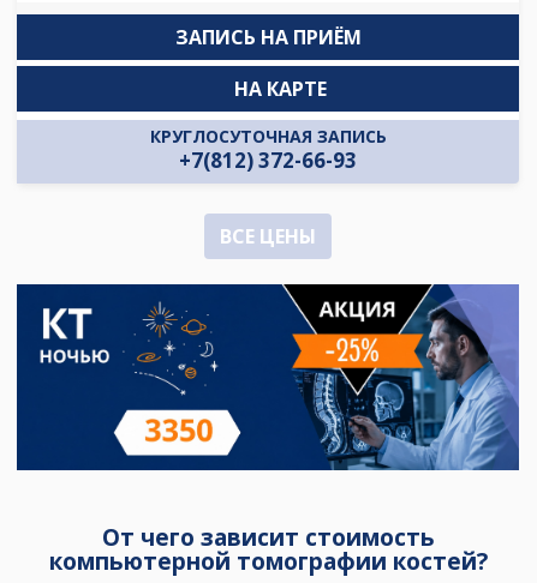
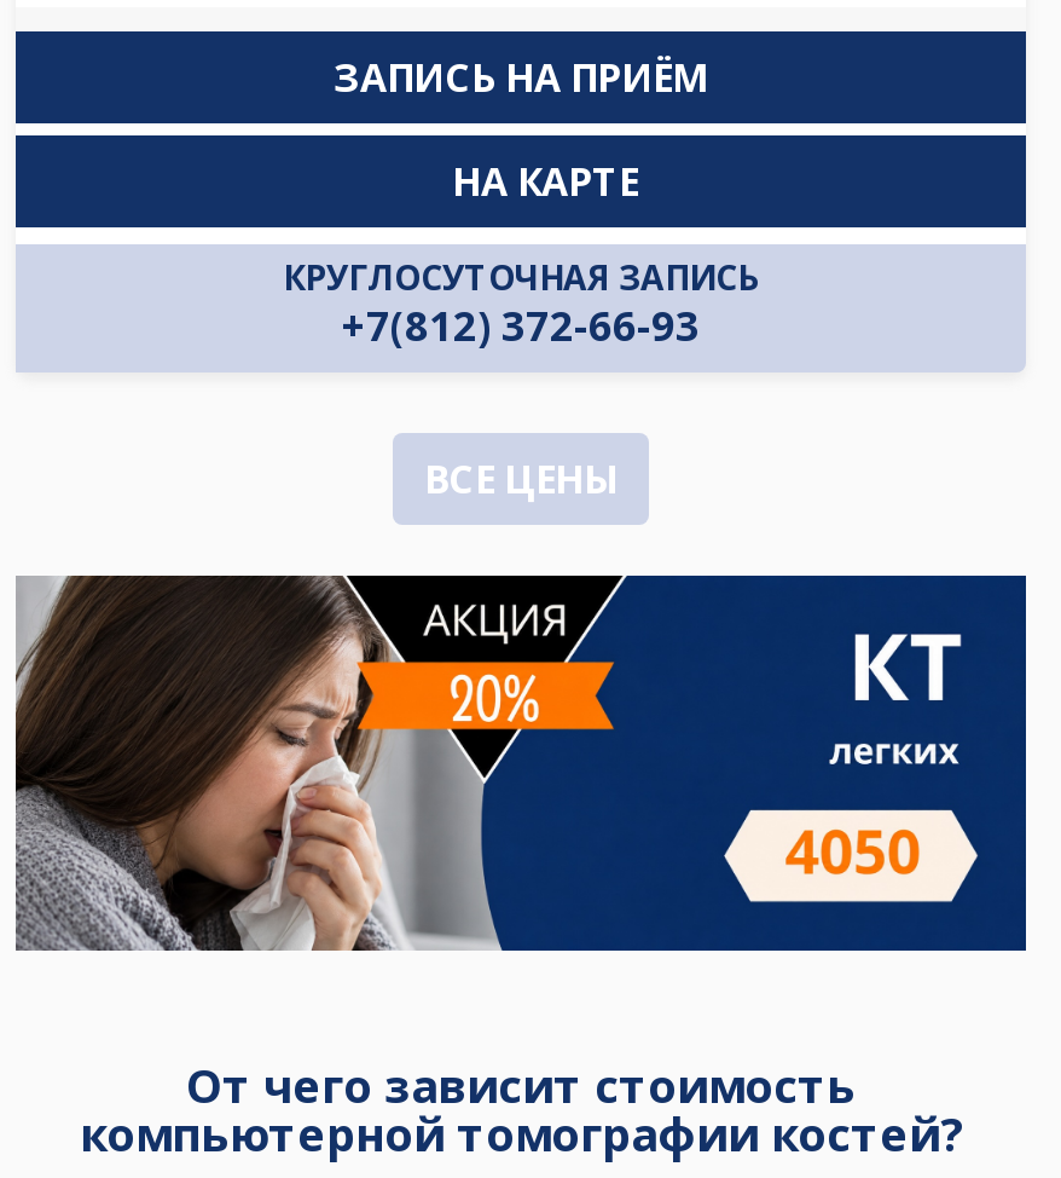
- [image]
+ [image]
